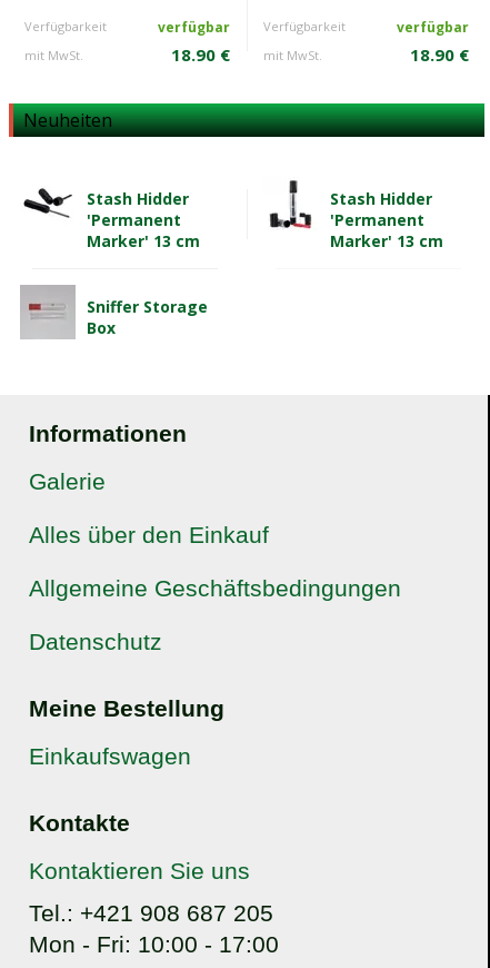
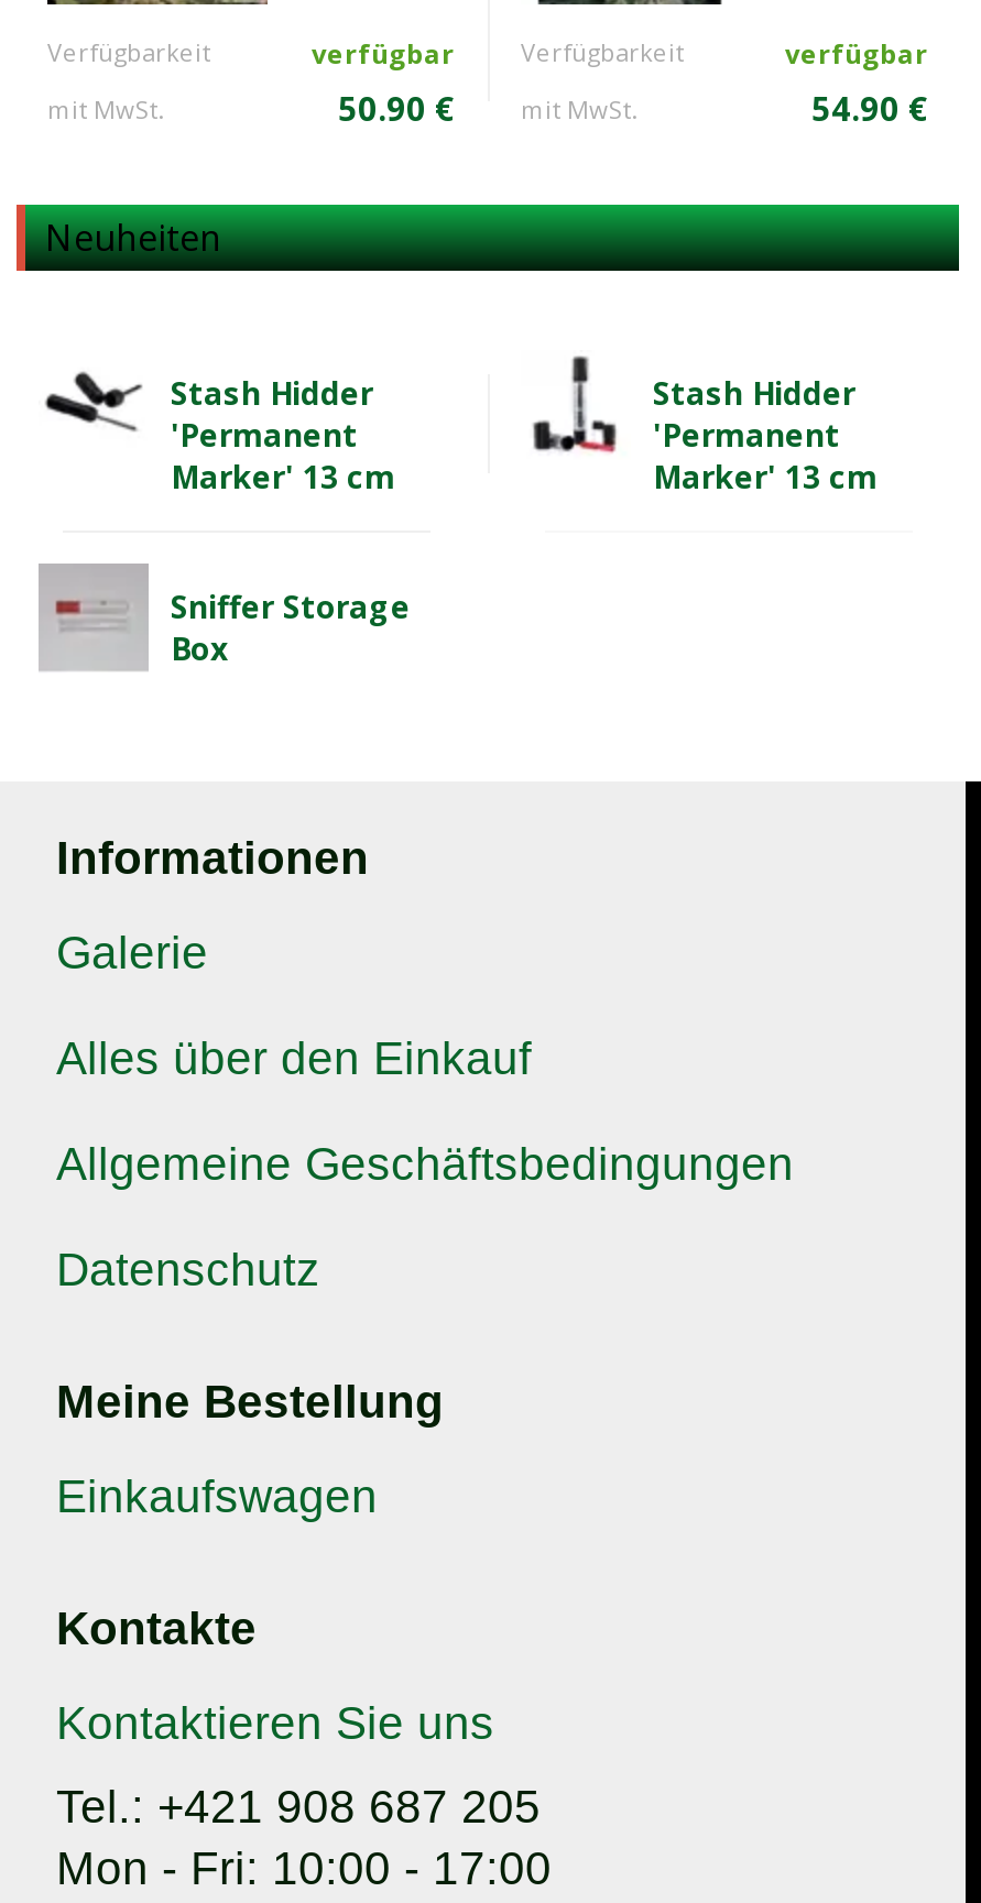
- 18.90 € mit MwSt.
+ 50.90 € mit MwSt.

- 18.90 €
+ 54.90 €
